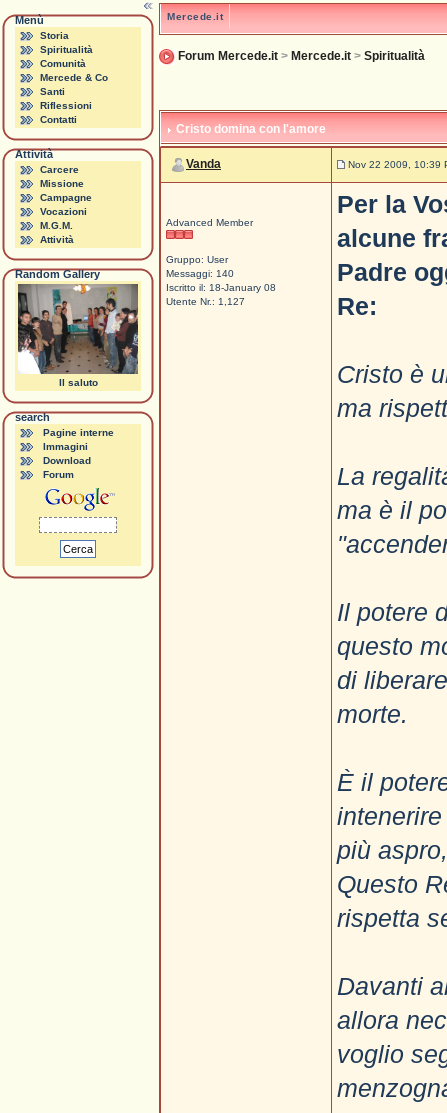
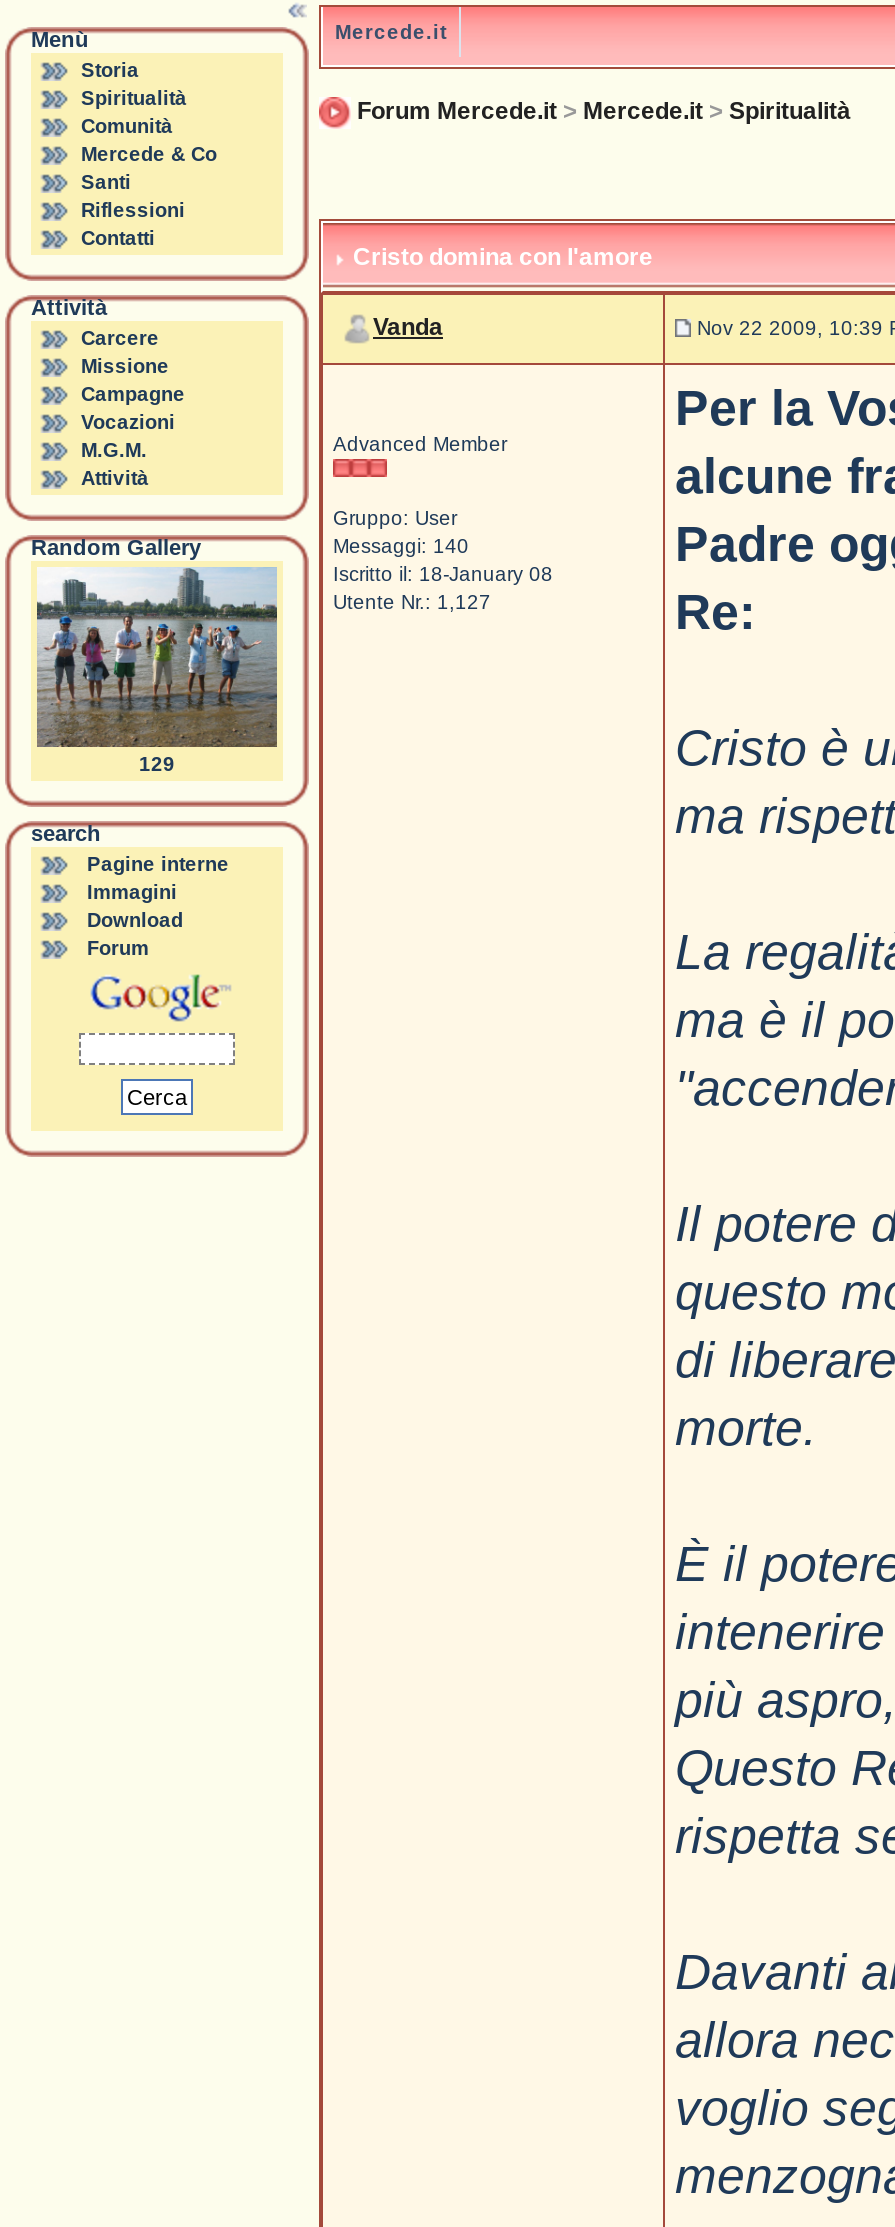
- [image]
- Il saluto
+ [image]
+ 129
